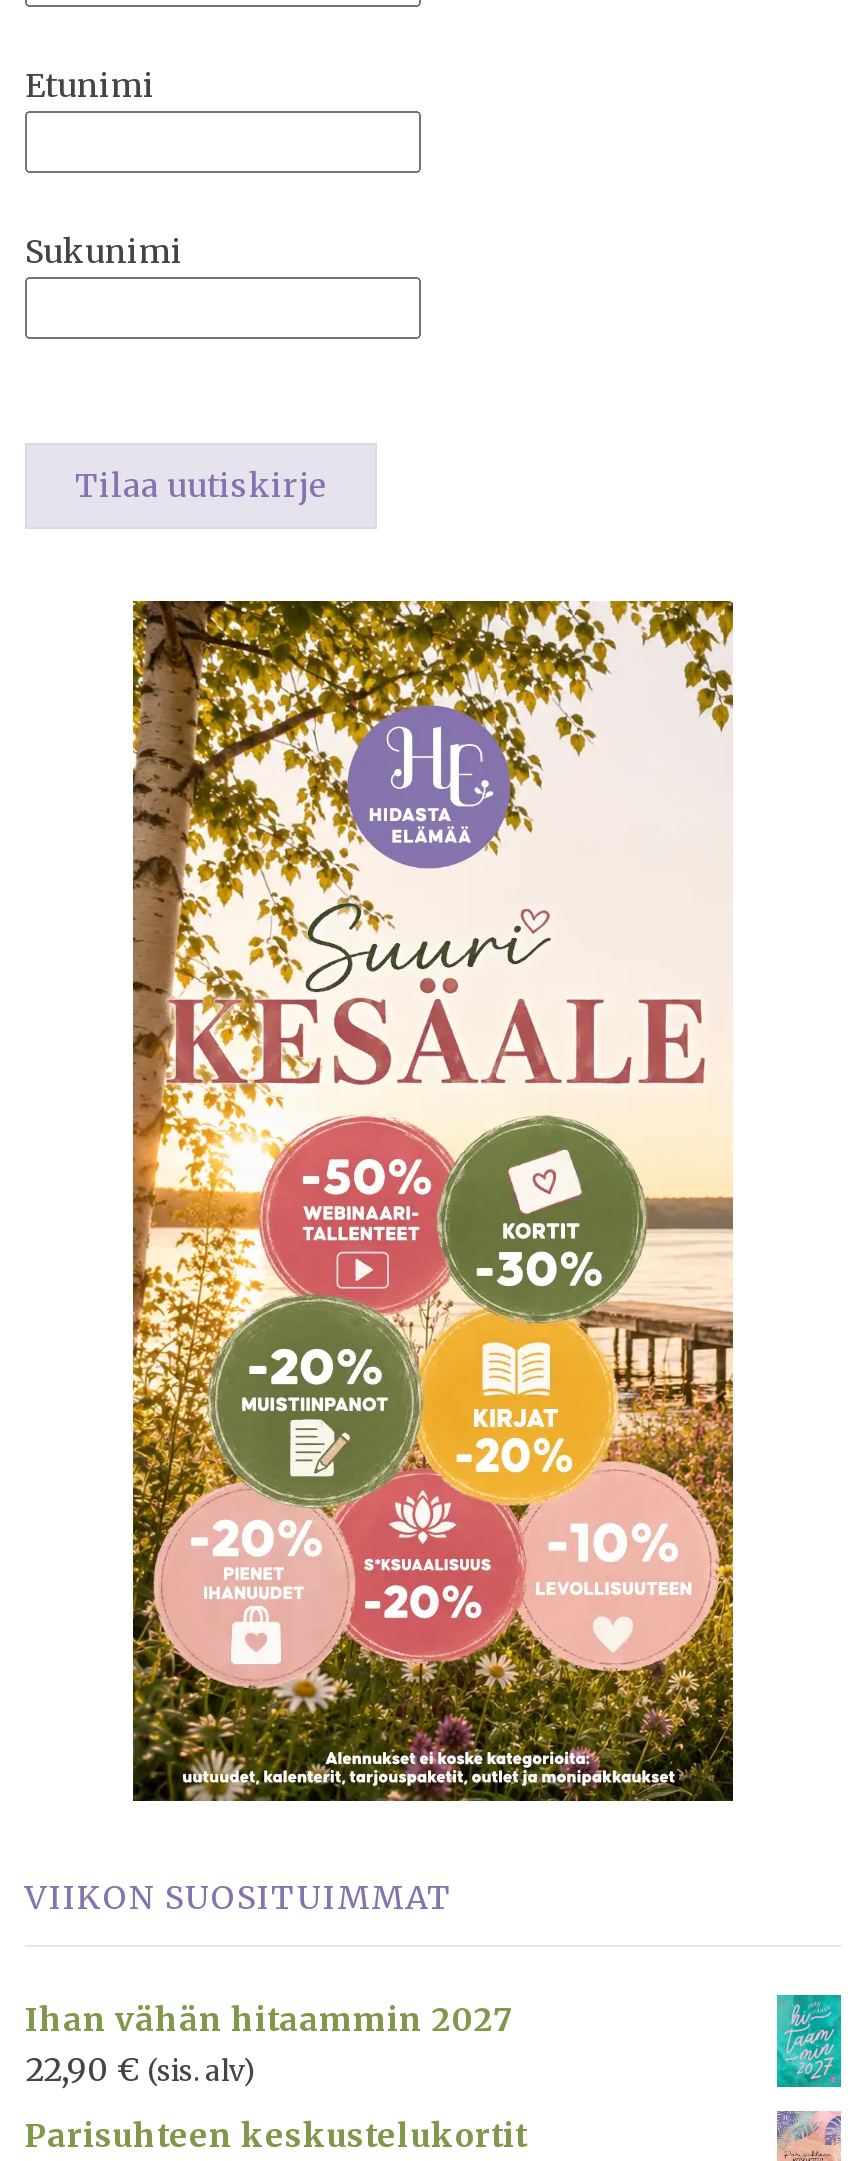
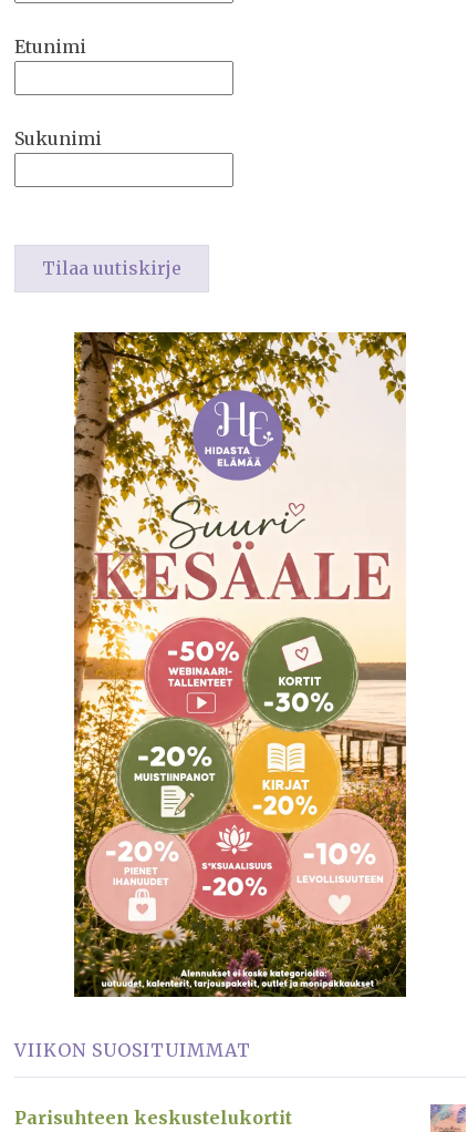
- Ihan vähän hitaammin 2027
- 22,90 € (sis. alv)

- [image]
